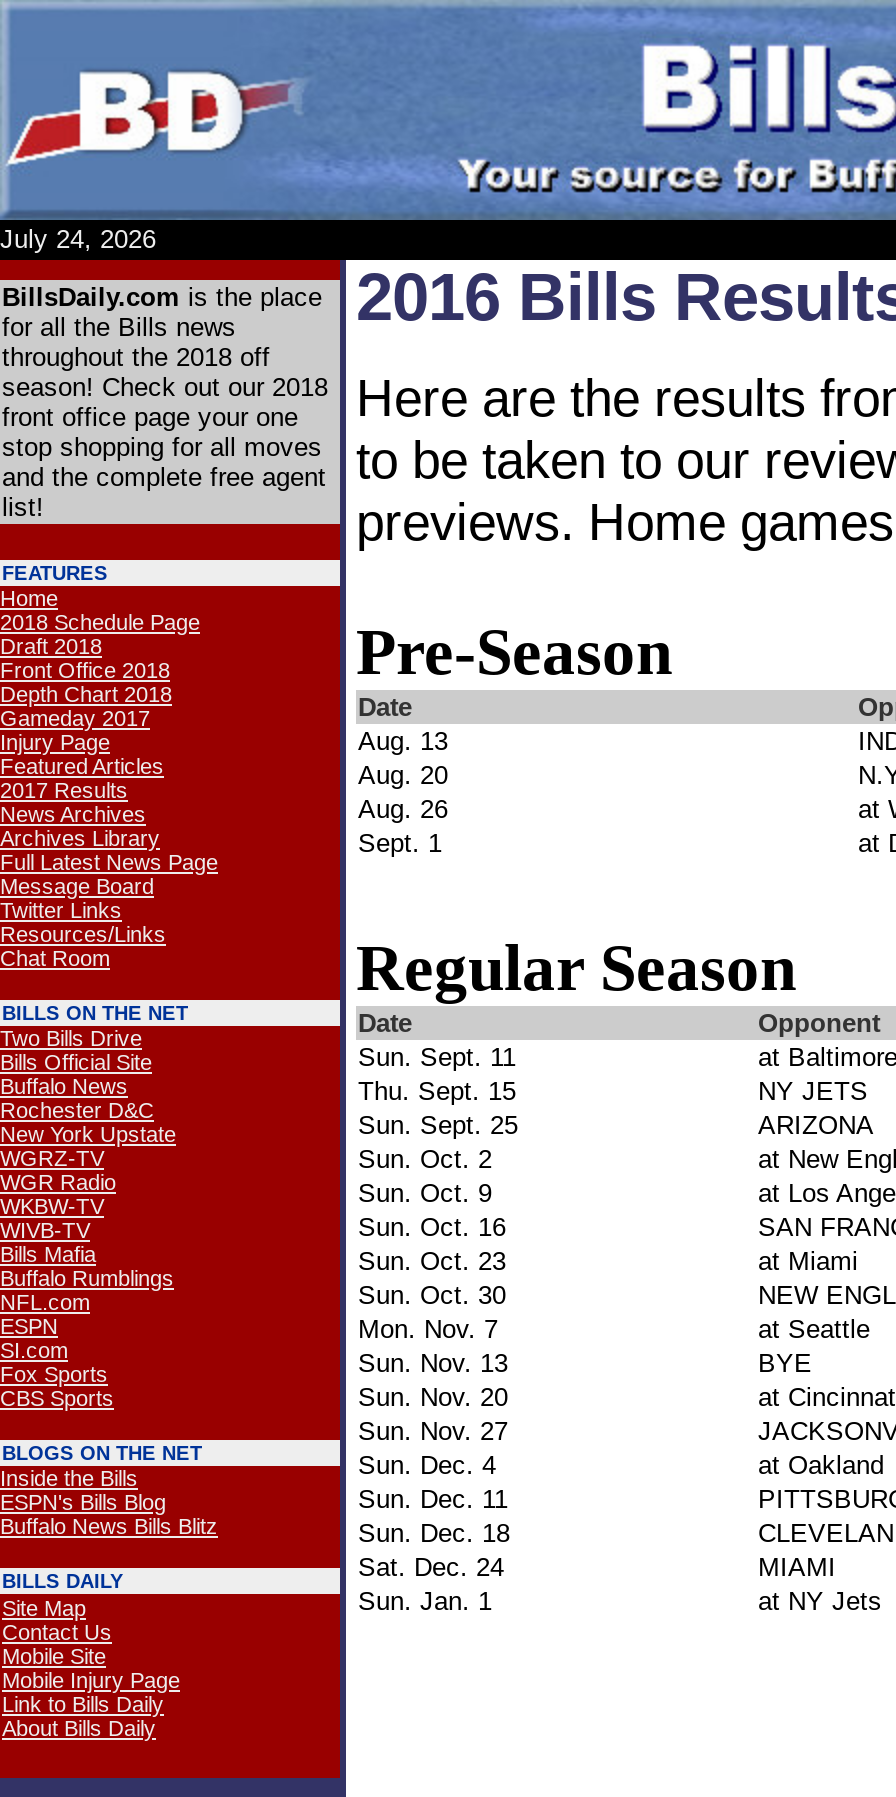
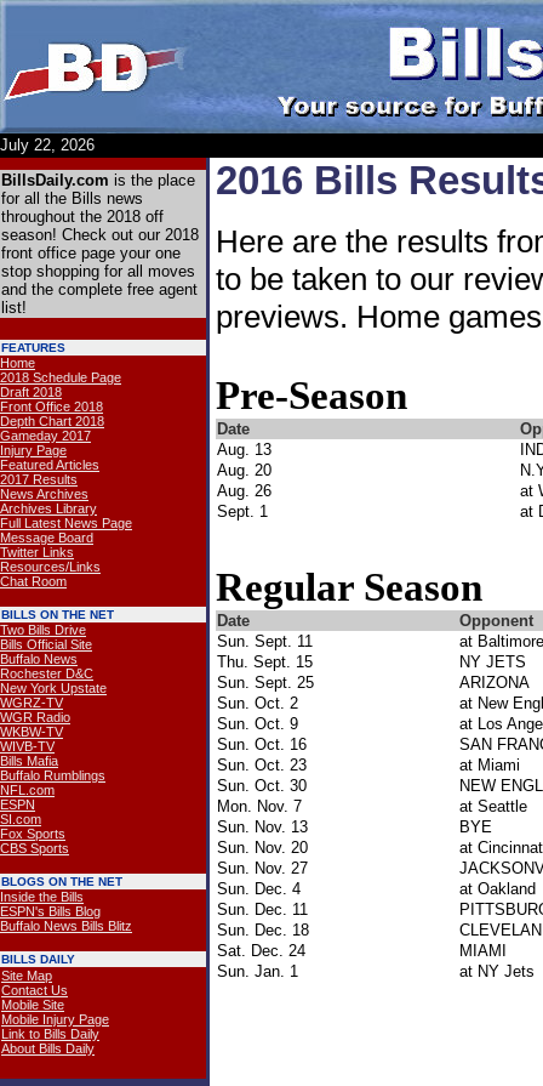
- July 24, 2026
+ July 22, 2026
